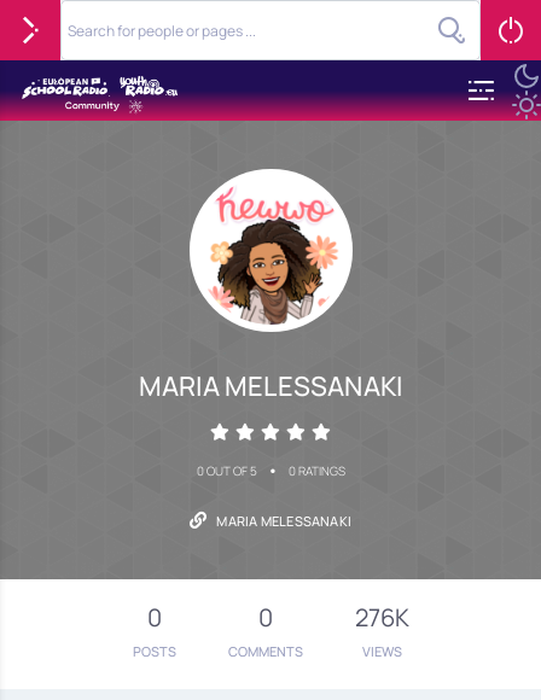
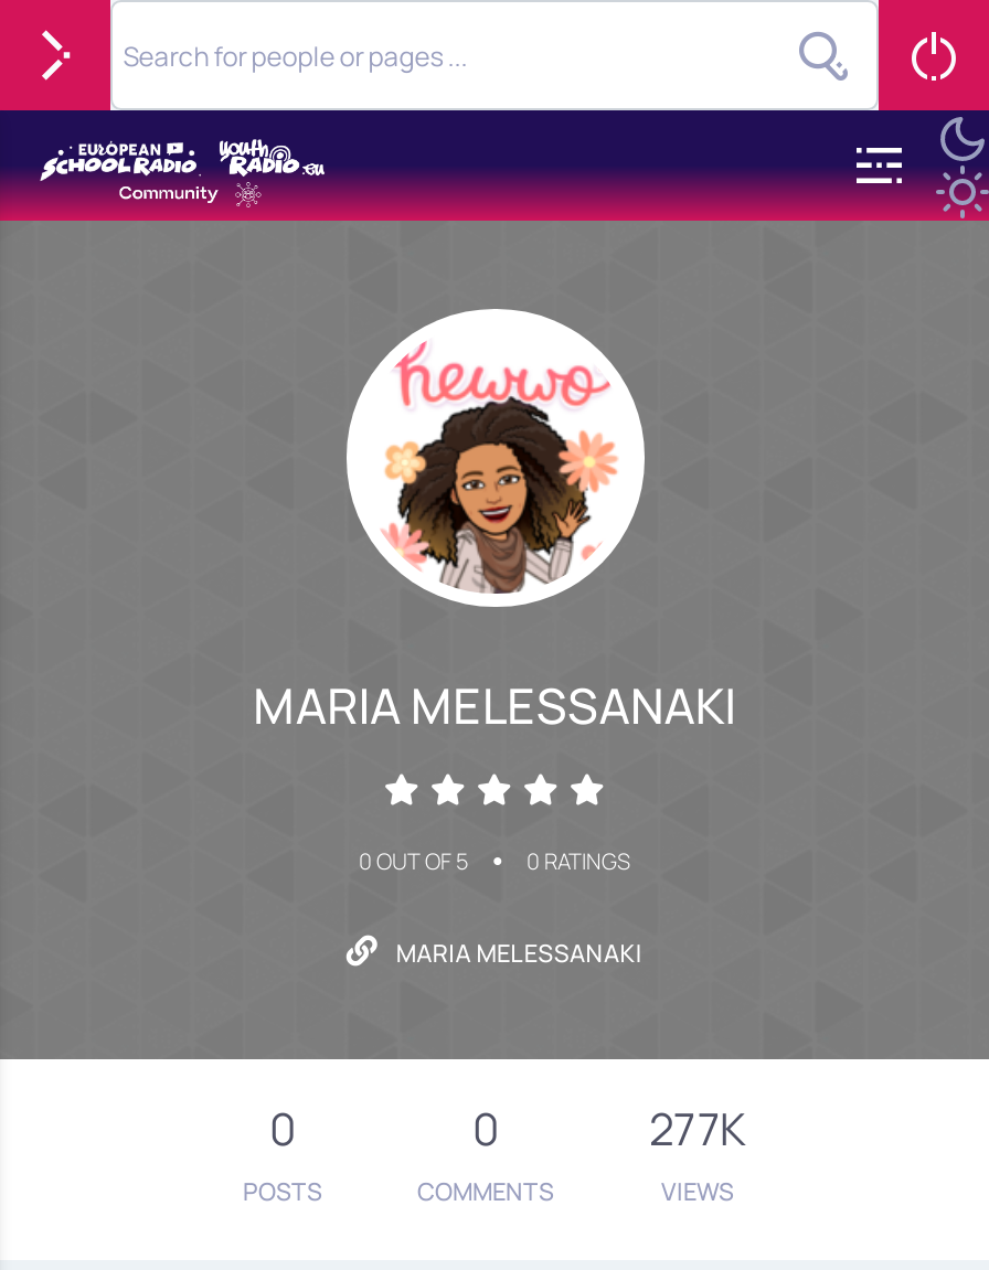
- 276K
+ 277K
